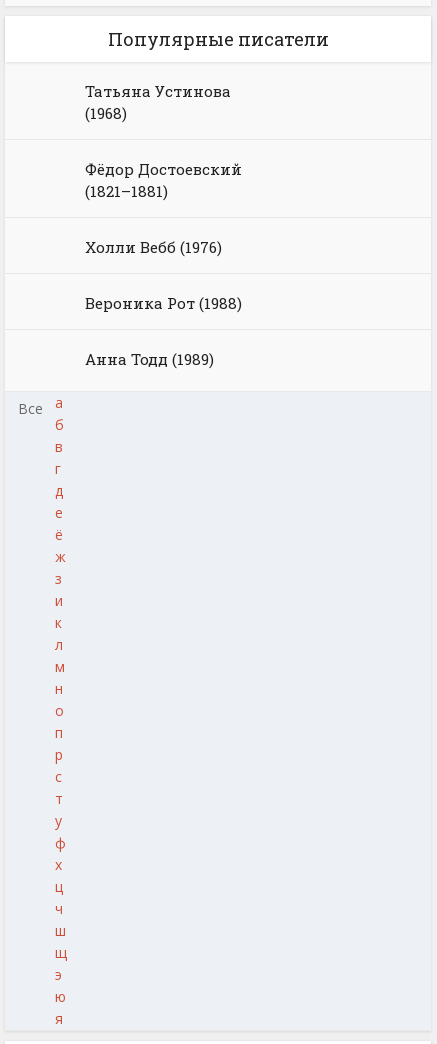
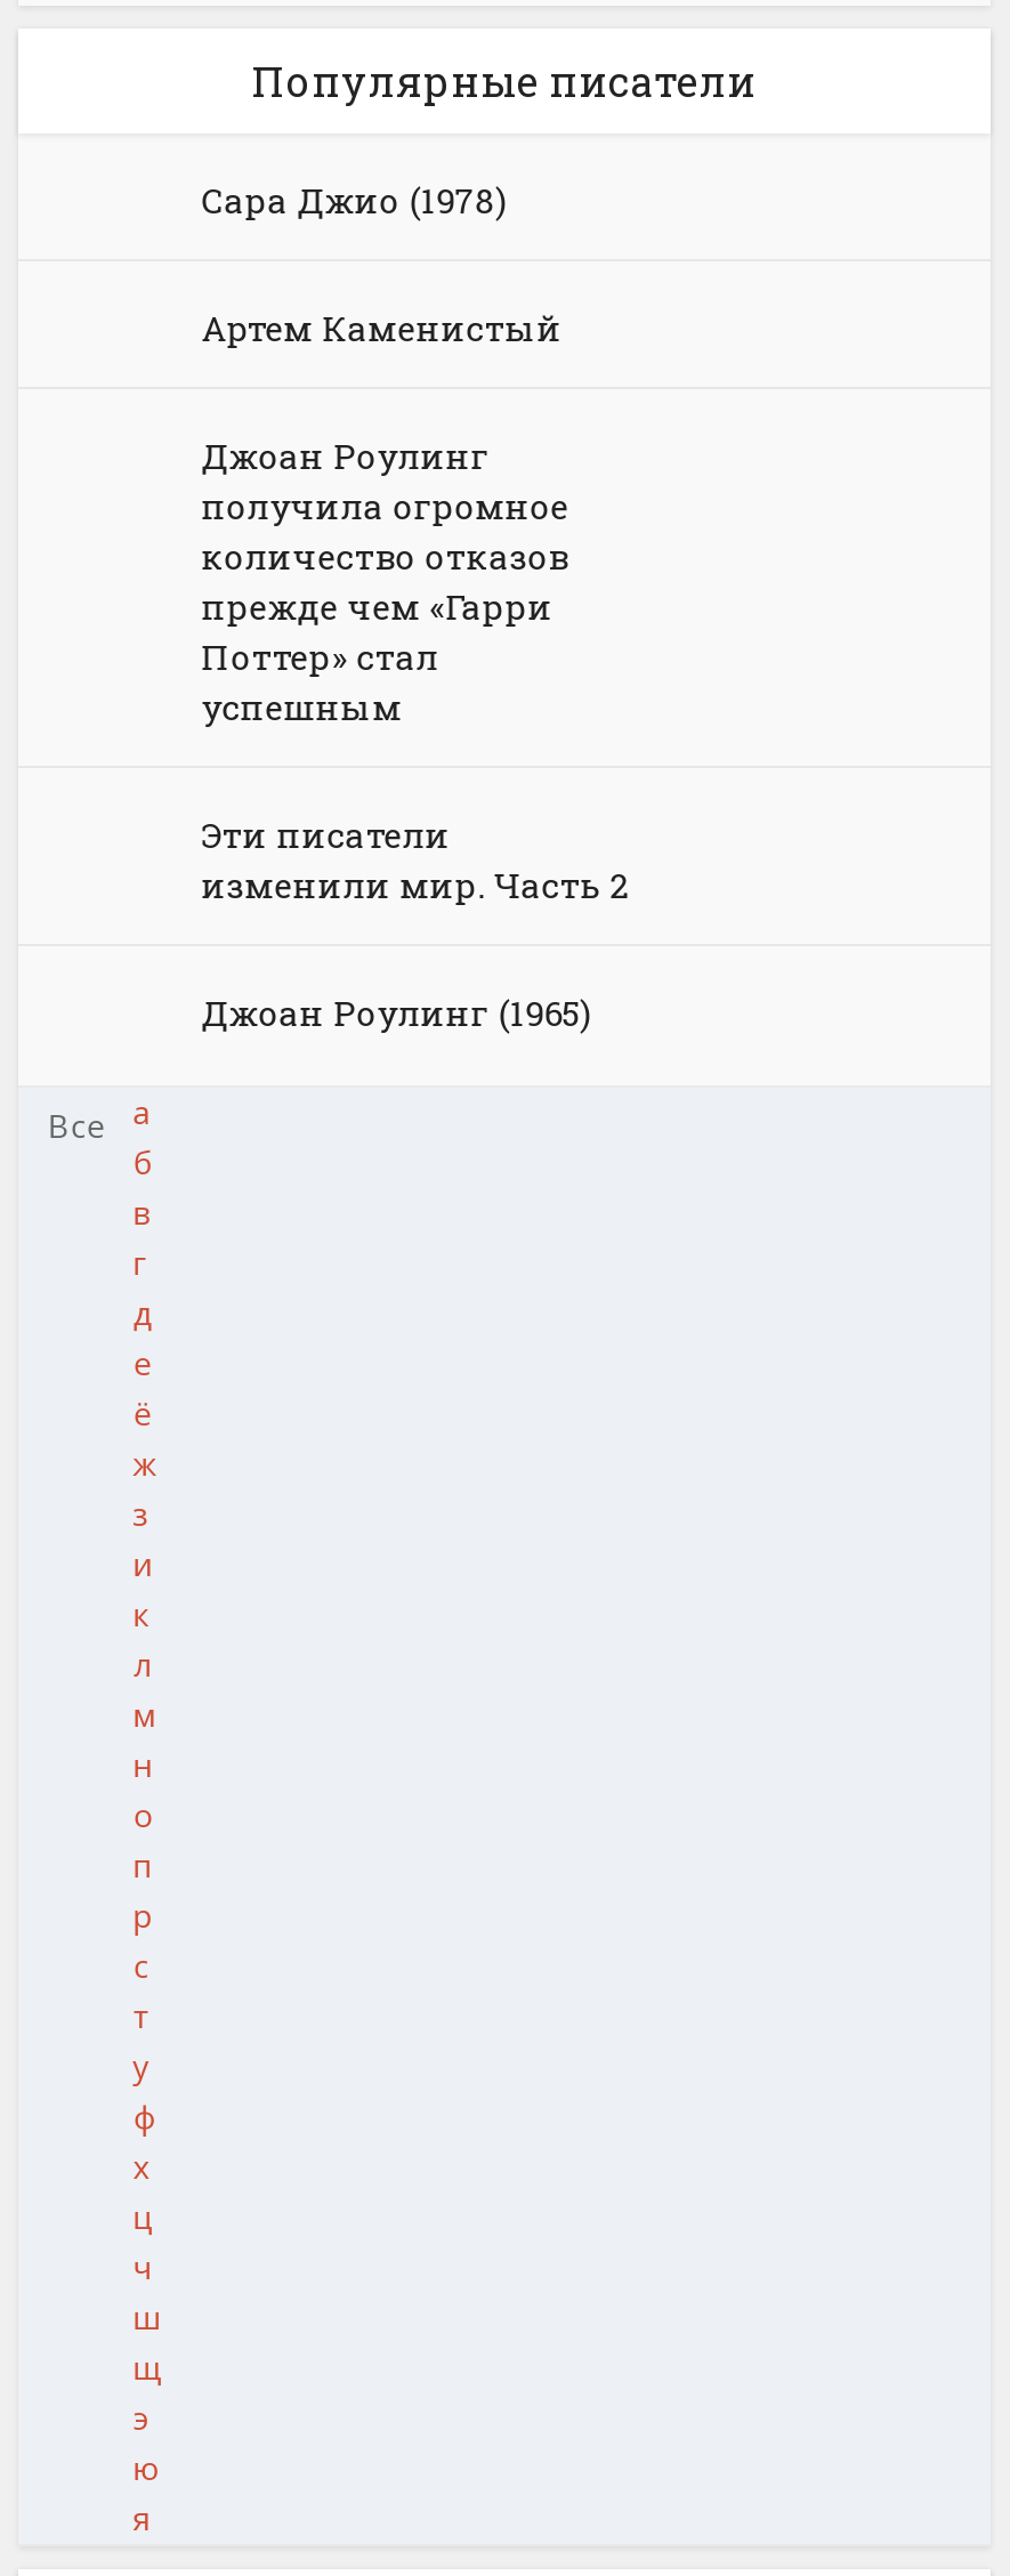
- Татьяна Устинова
- (1968)
+ Сара Джио (1978)

- Фёдор Достоевский
- (1821–1881)
+ Артем Каменистый

- Холли Вебб (1976)
+ Джоан Роулинг
+ получила огромное
+ количество отказов
+ прежде чем «Гарри
+ Поттер» стал
+ успешным

- Вероника Рот (1988)
+ Эти писатели
+ изменили мир. Часть 2

- Анна Тодд (1989)
+ Джоан Роулинг (1965)
